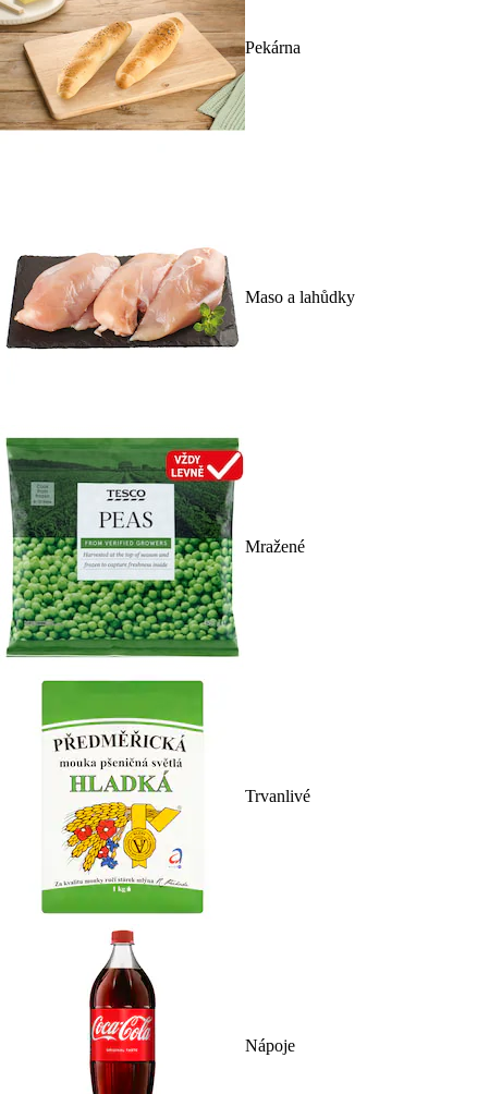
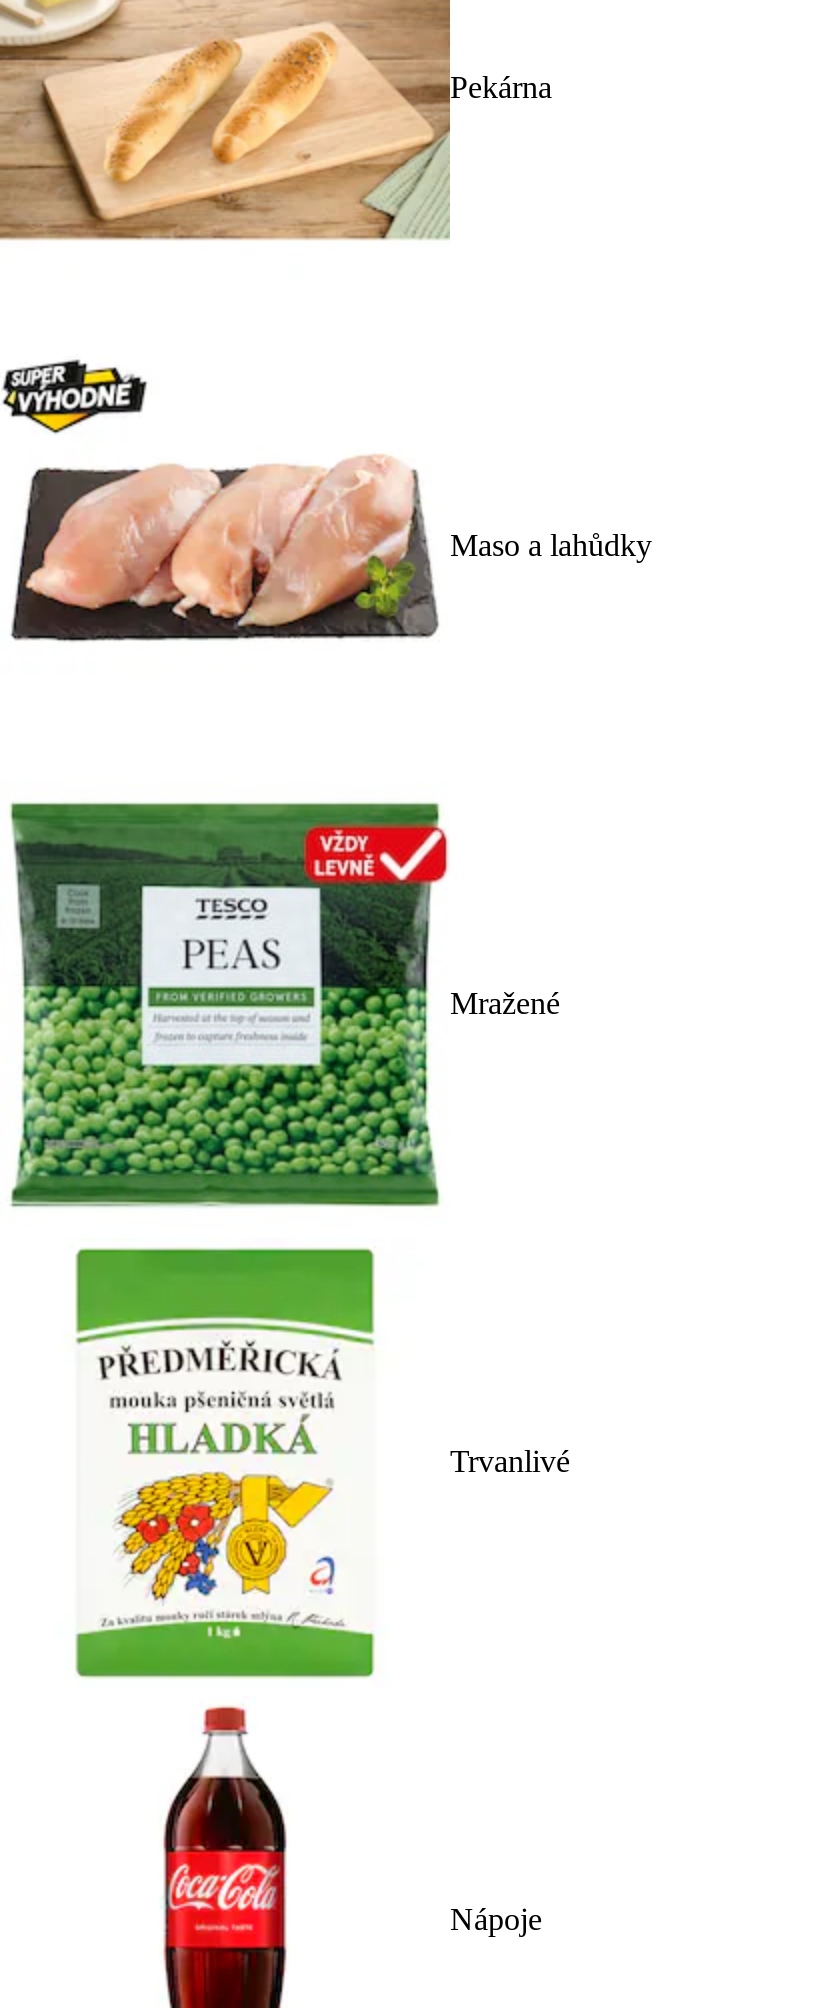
+ [image]
